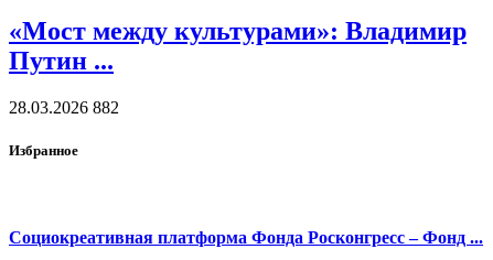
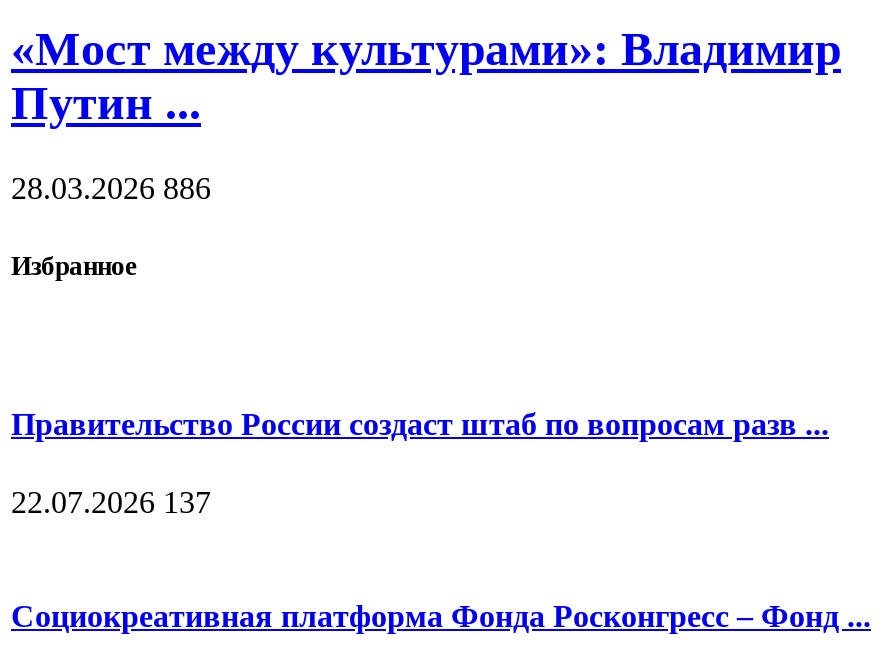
- 28.03.2026 882
+ 28.03.2026 886

+ Правительство России создаст штаб по вопросам разв ...
+ 22.07.2026 137
